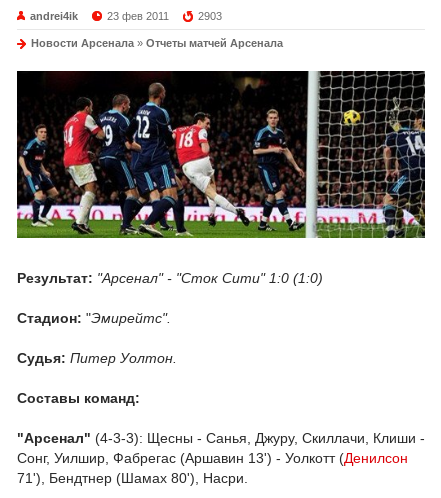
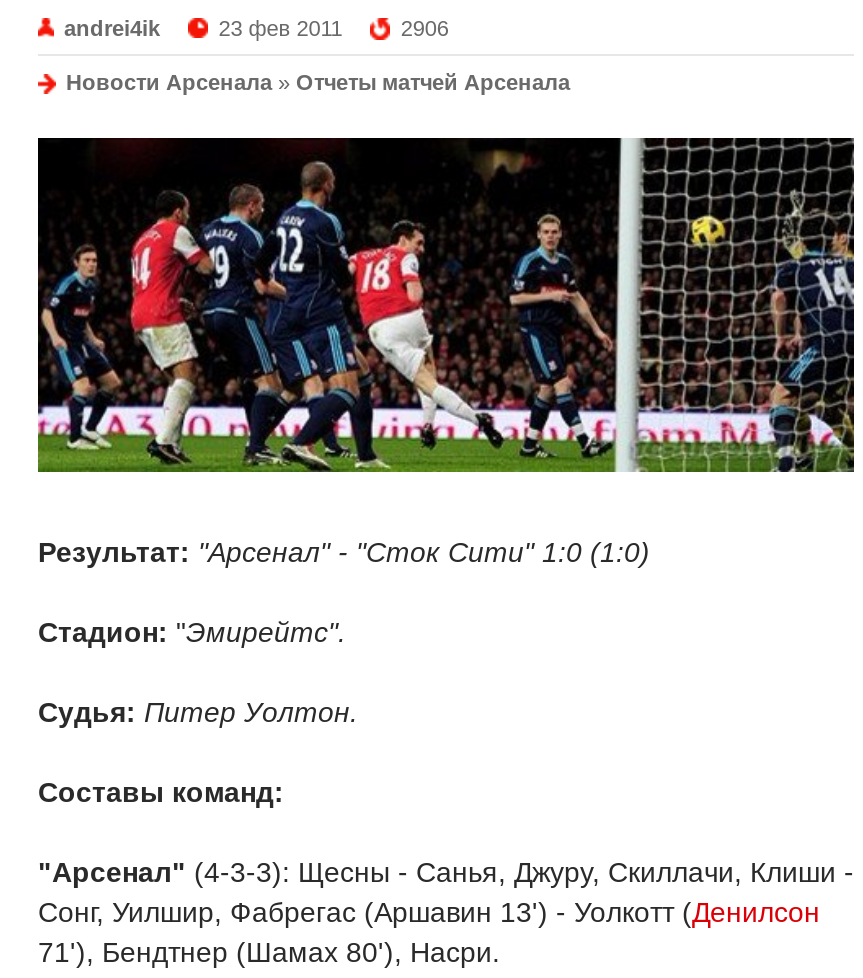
- 2903
+ 2906
